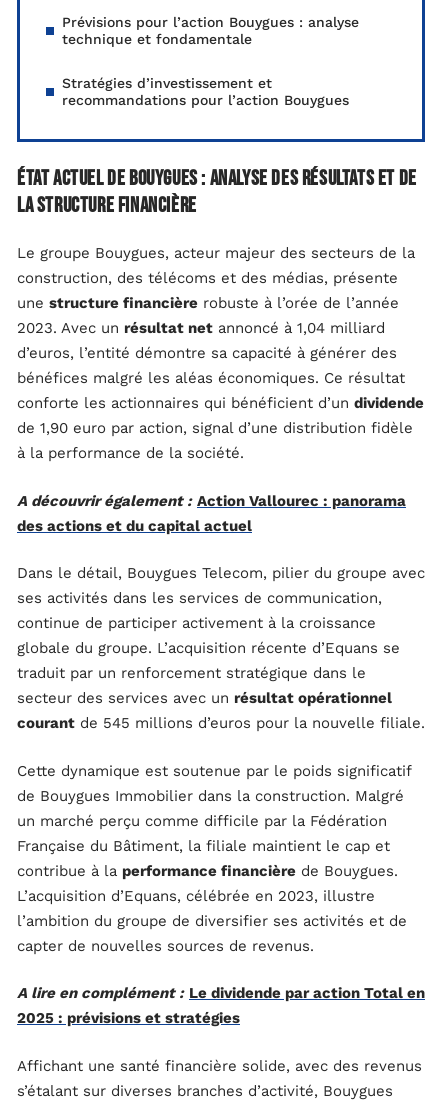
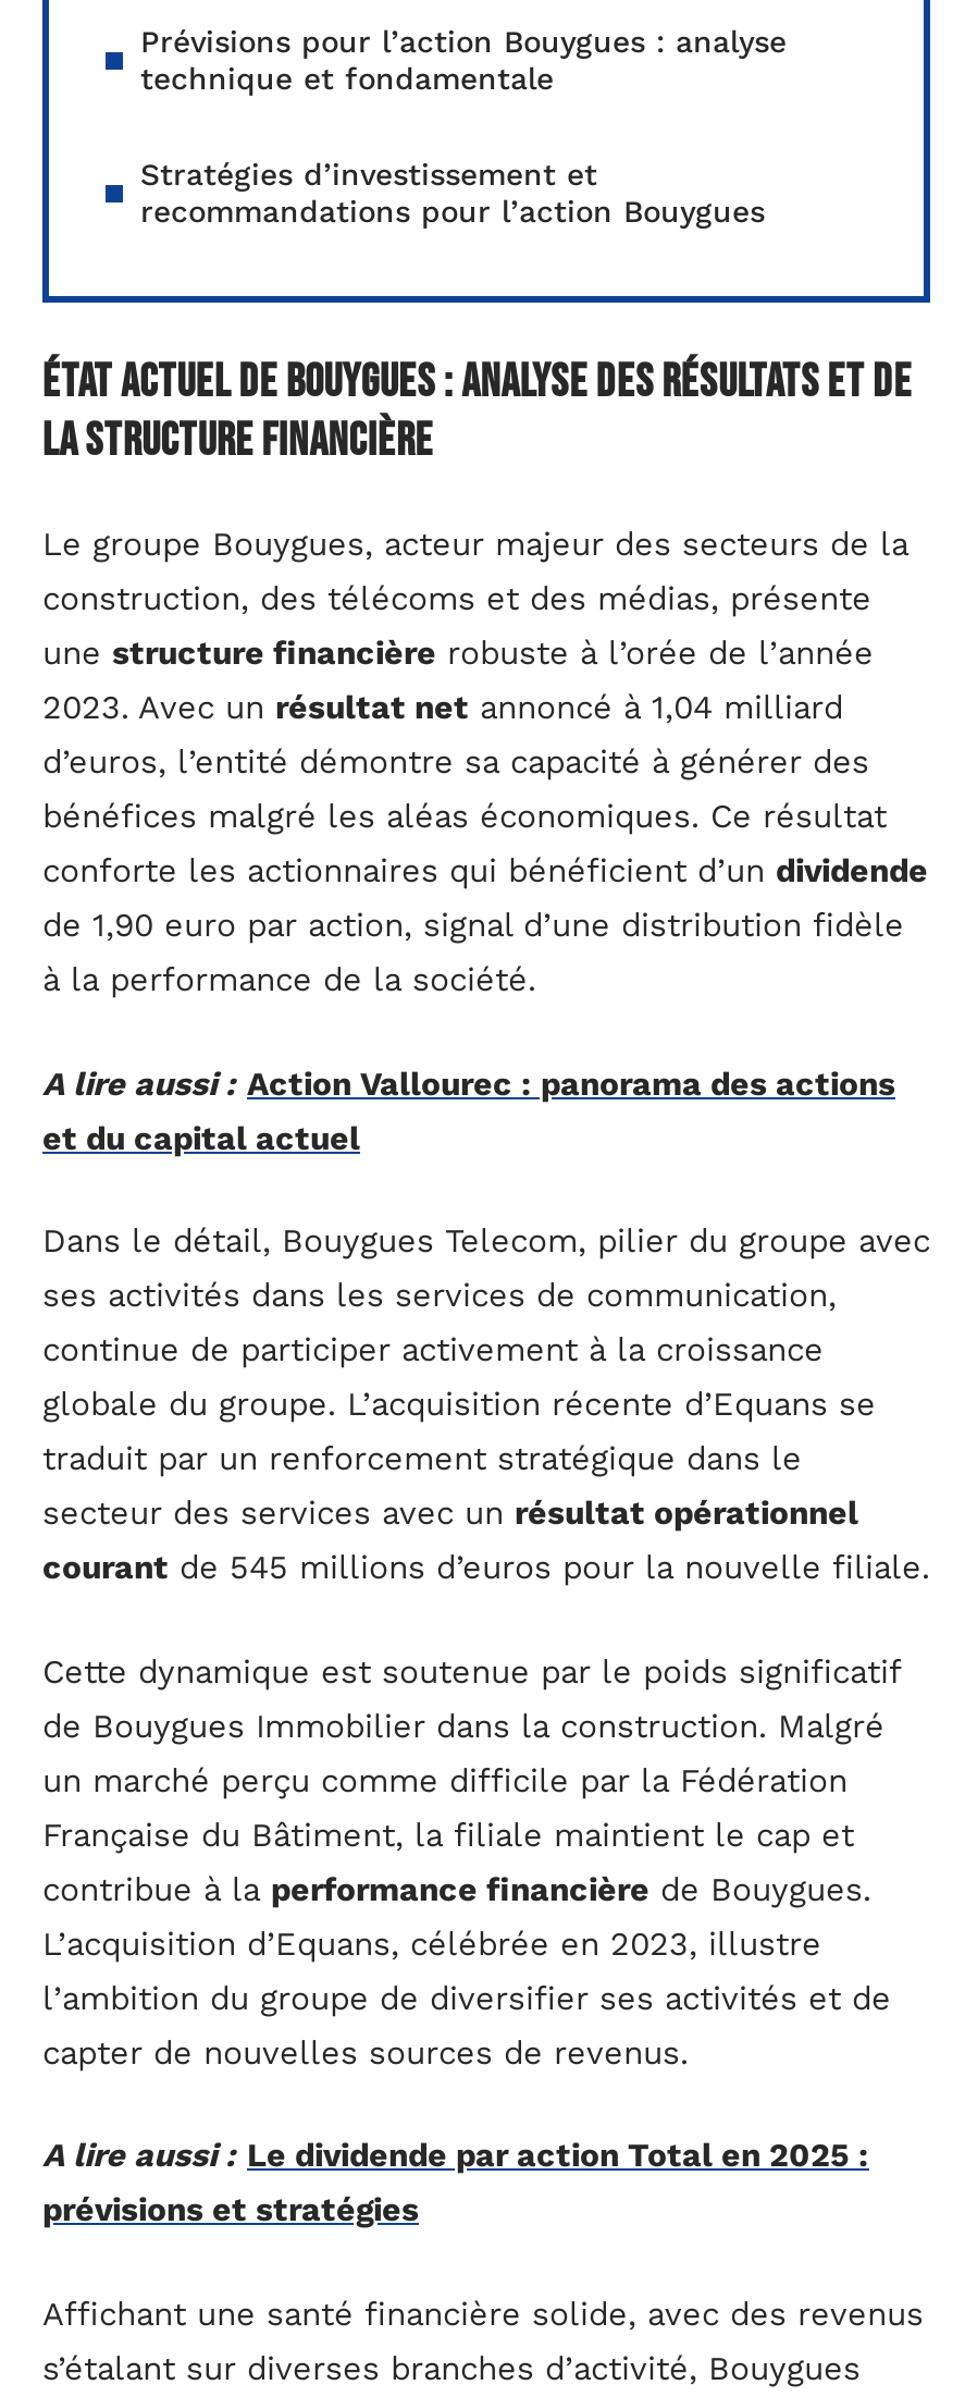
- A découvrir également : Action Vallourec : panorama
- des actions et du capital actuel
+ A lire aussi : Action Vallourec : panorama des actions
+ et du capital actuel

- A lire en complément : Le dividende par action Total en
- 2025 : prévisions et stratégies
+ A lire aussi : Le dividende par action Total en 2025 :
+ prévisions et stratégies
